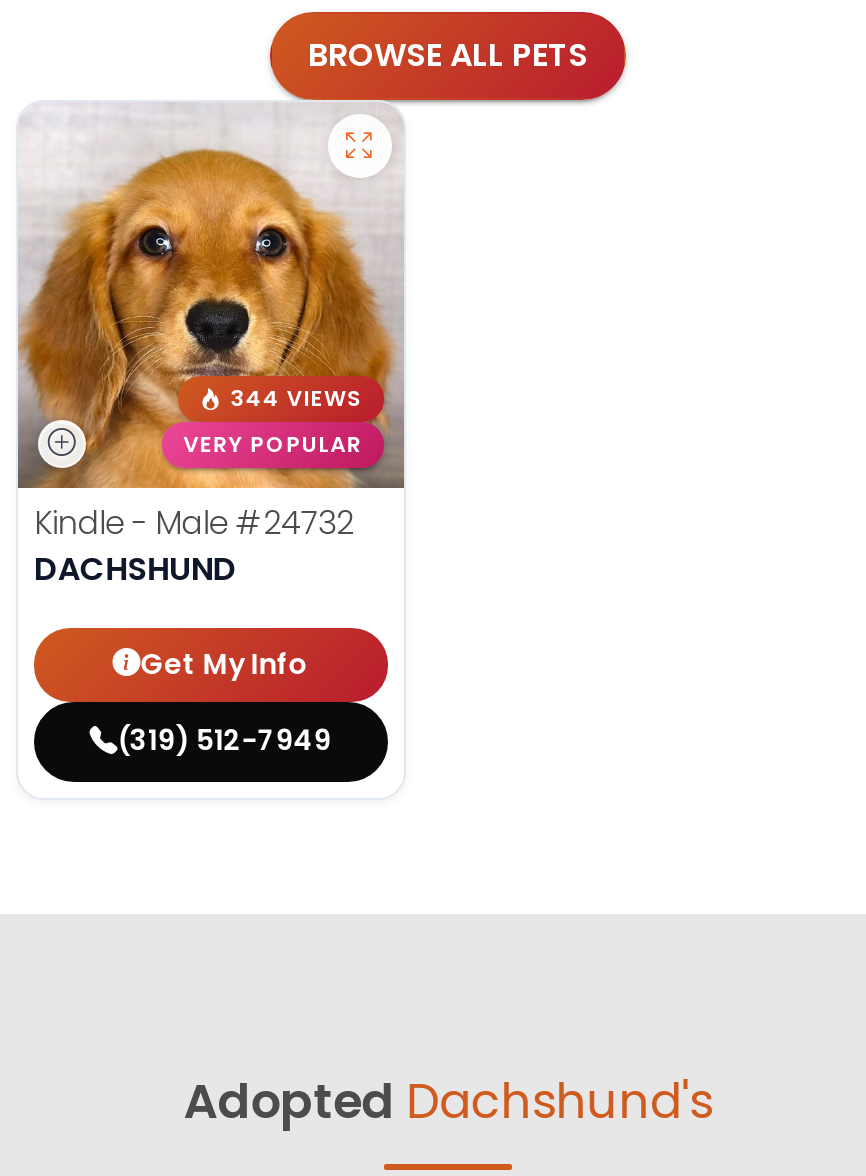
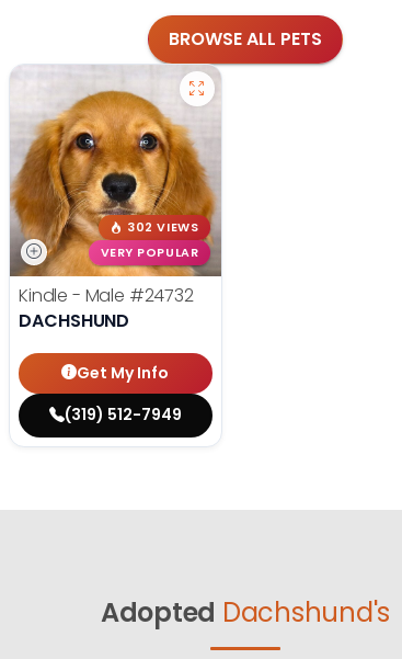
- 344 VIEWS
+ 302 VIEWS
